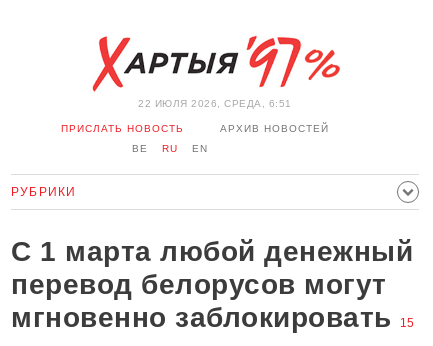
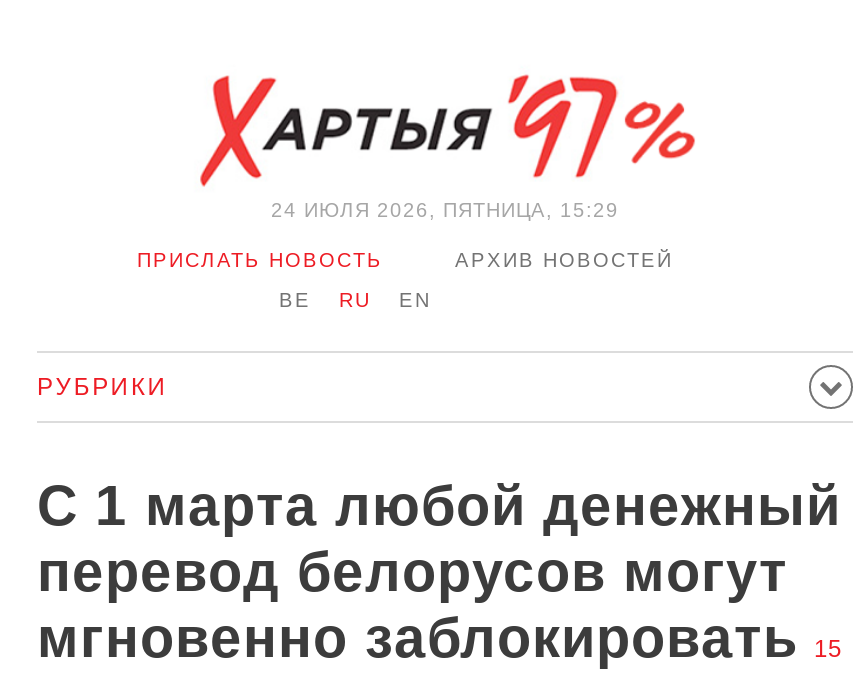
- 22 ИЮЛЯ 2026, СРЕДА, 6:51
+ 24 ИЮЛЯ 2026, ПЯТНИЦА, 15:29
